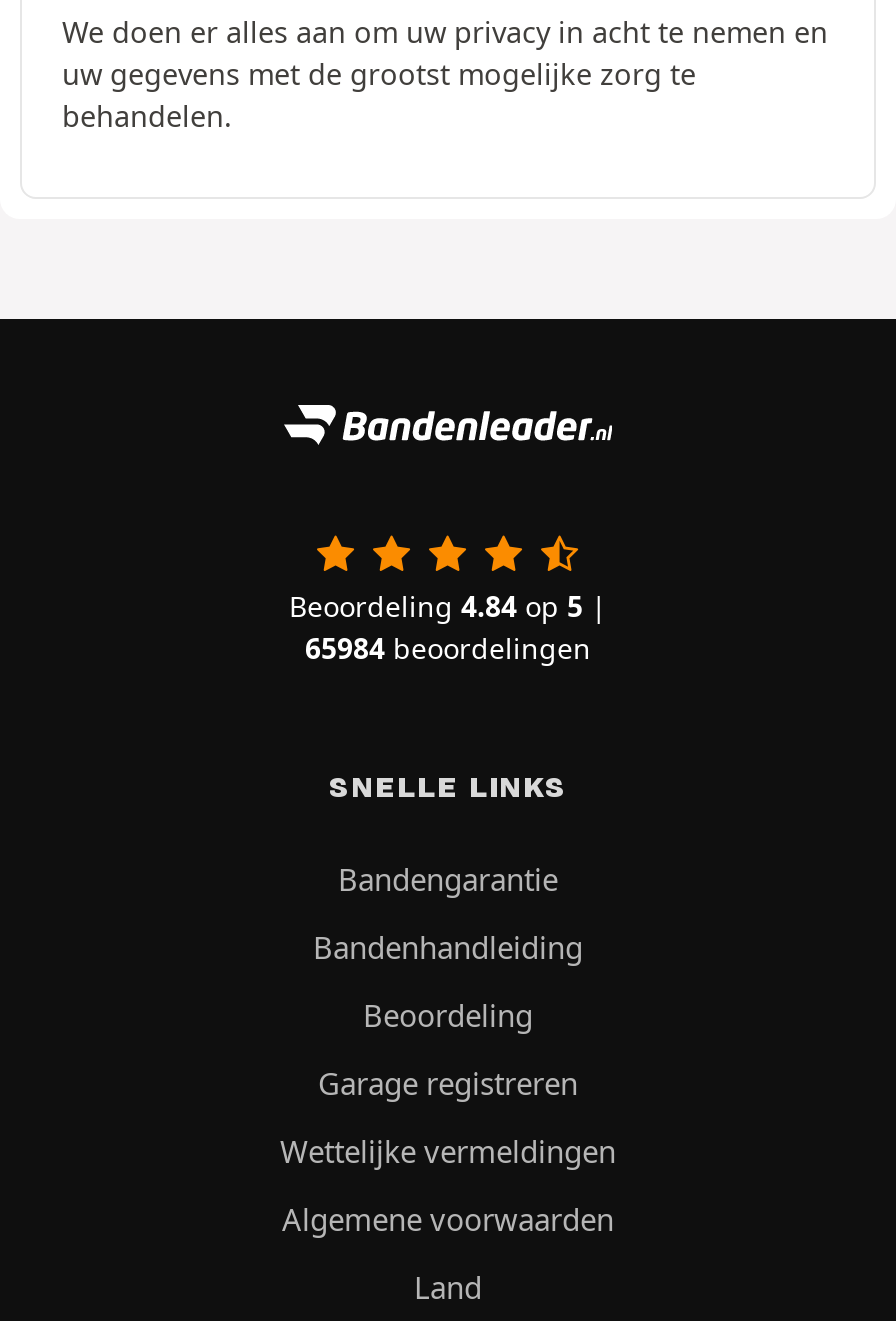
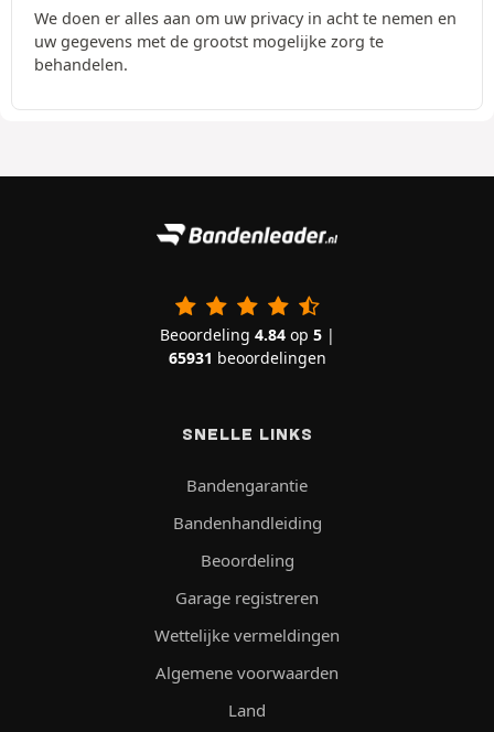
- 65984 beoordelingen
+ 65931 beoordelingen
